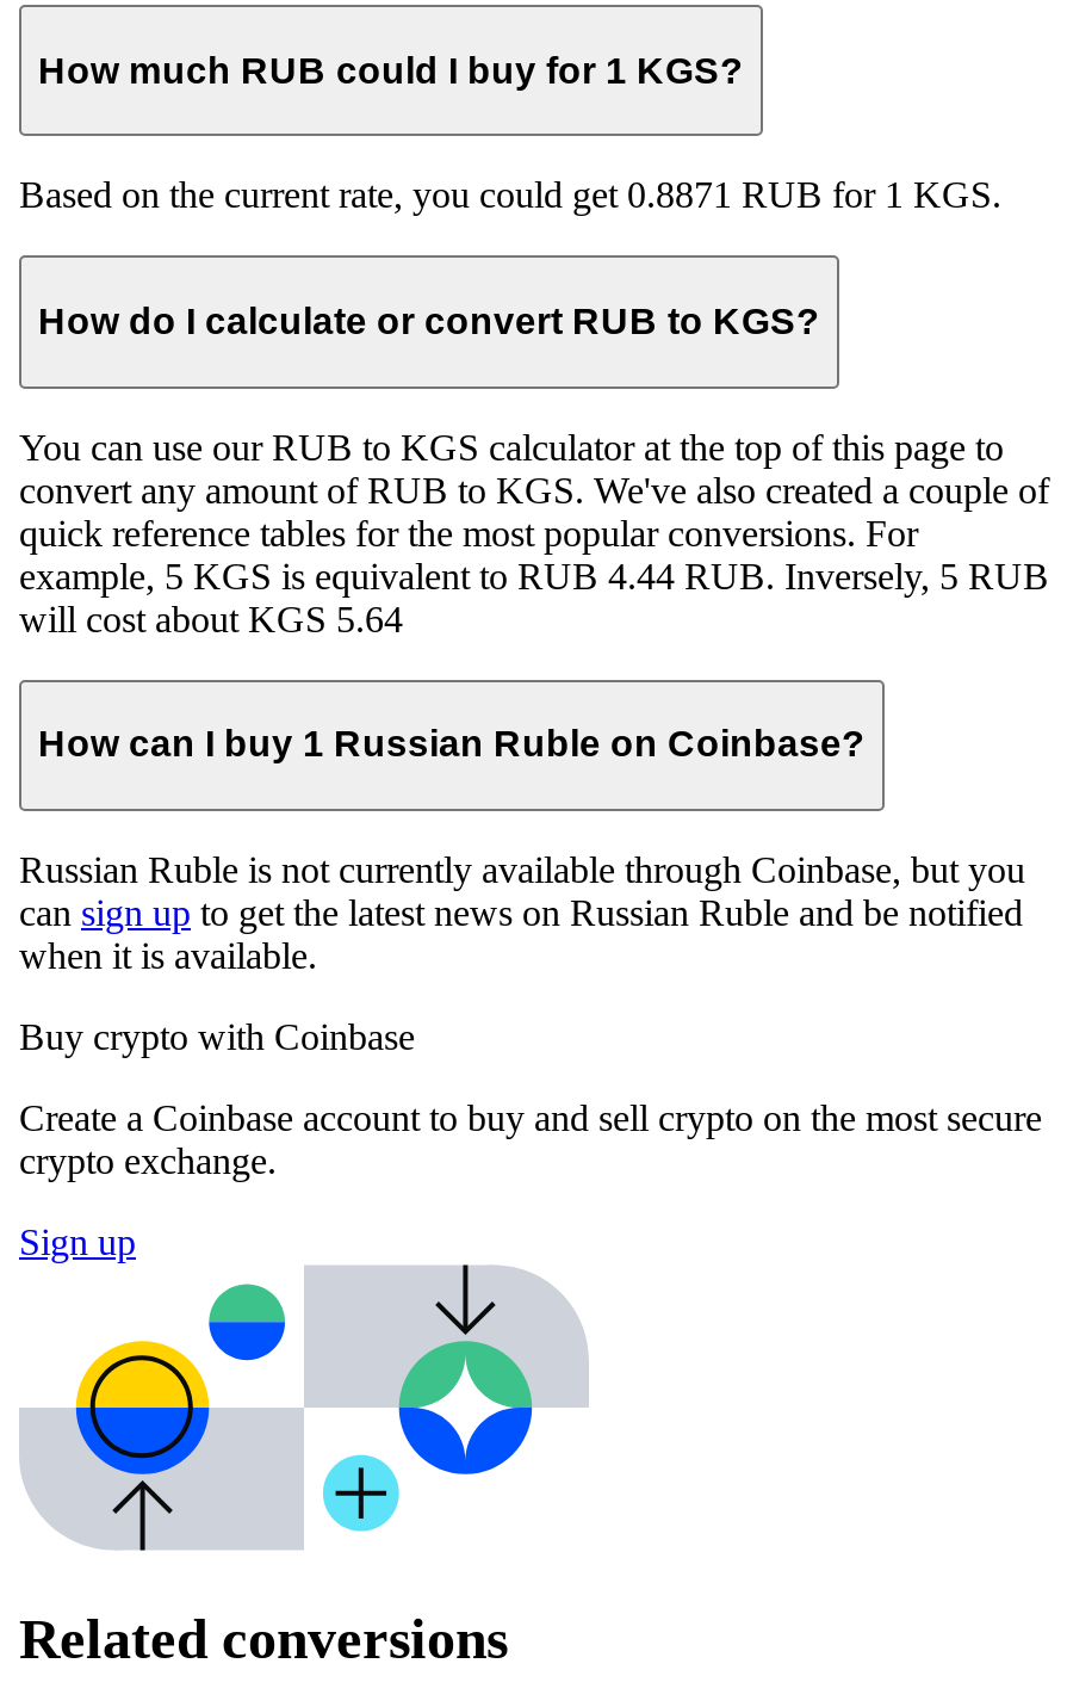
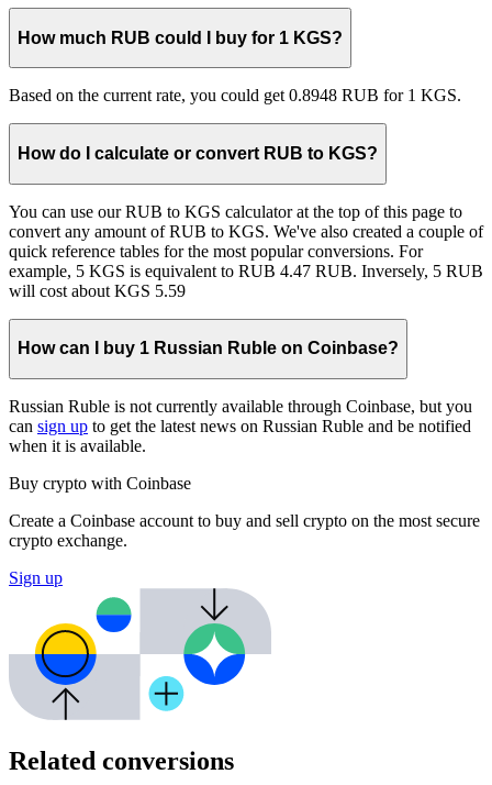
- Based on the current rate, you could get 0.8871 RUB for 1 KGS.
+ Based on the current rate, you could get 0.8948 RUB for 1 KGS.

- example, 5 KGS is equivalent to RUB 4.44 RUB. Inversely, 5 RUB
+ example, 5 KGS is equivalent to RUB 4.47 RUB. Inversely, 5 RUB

- will cost about KGS 5.64
+ will cost about KGS 5.59
